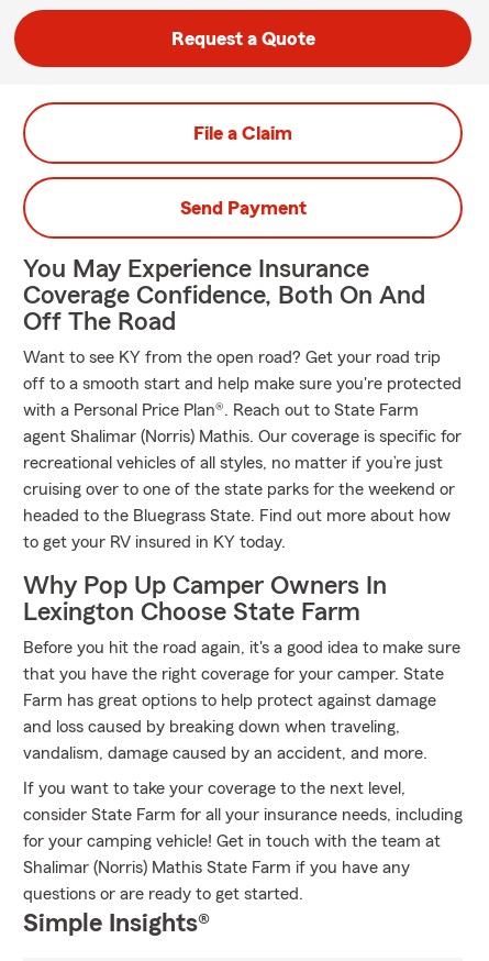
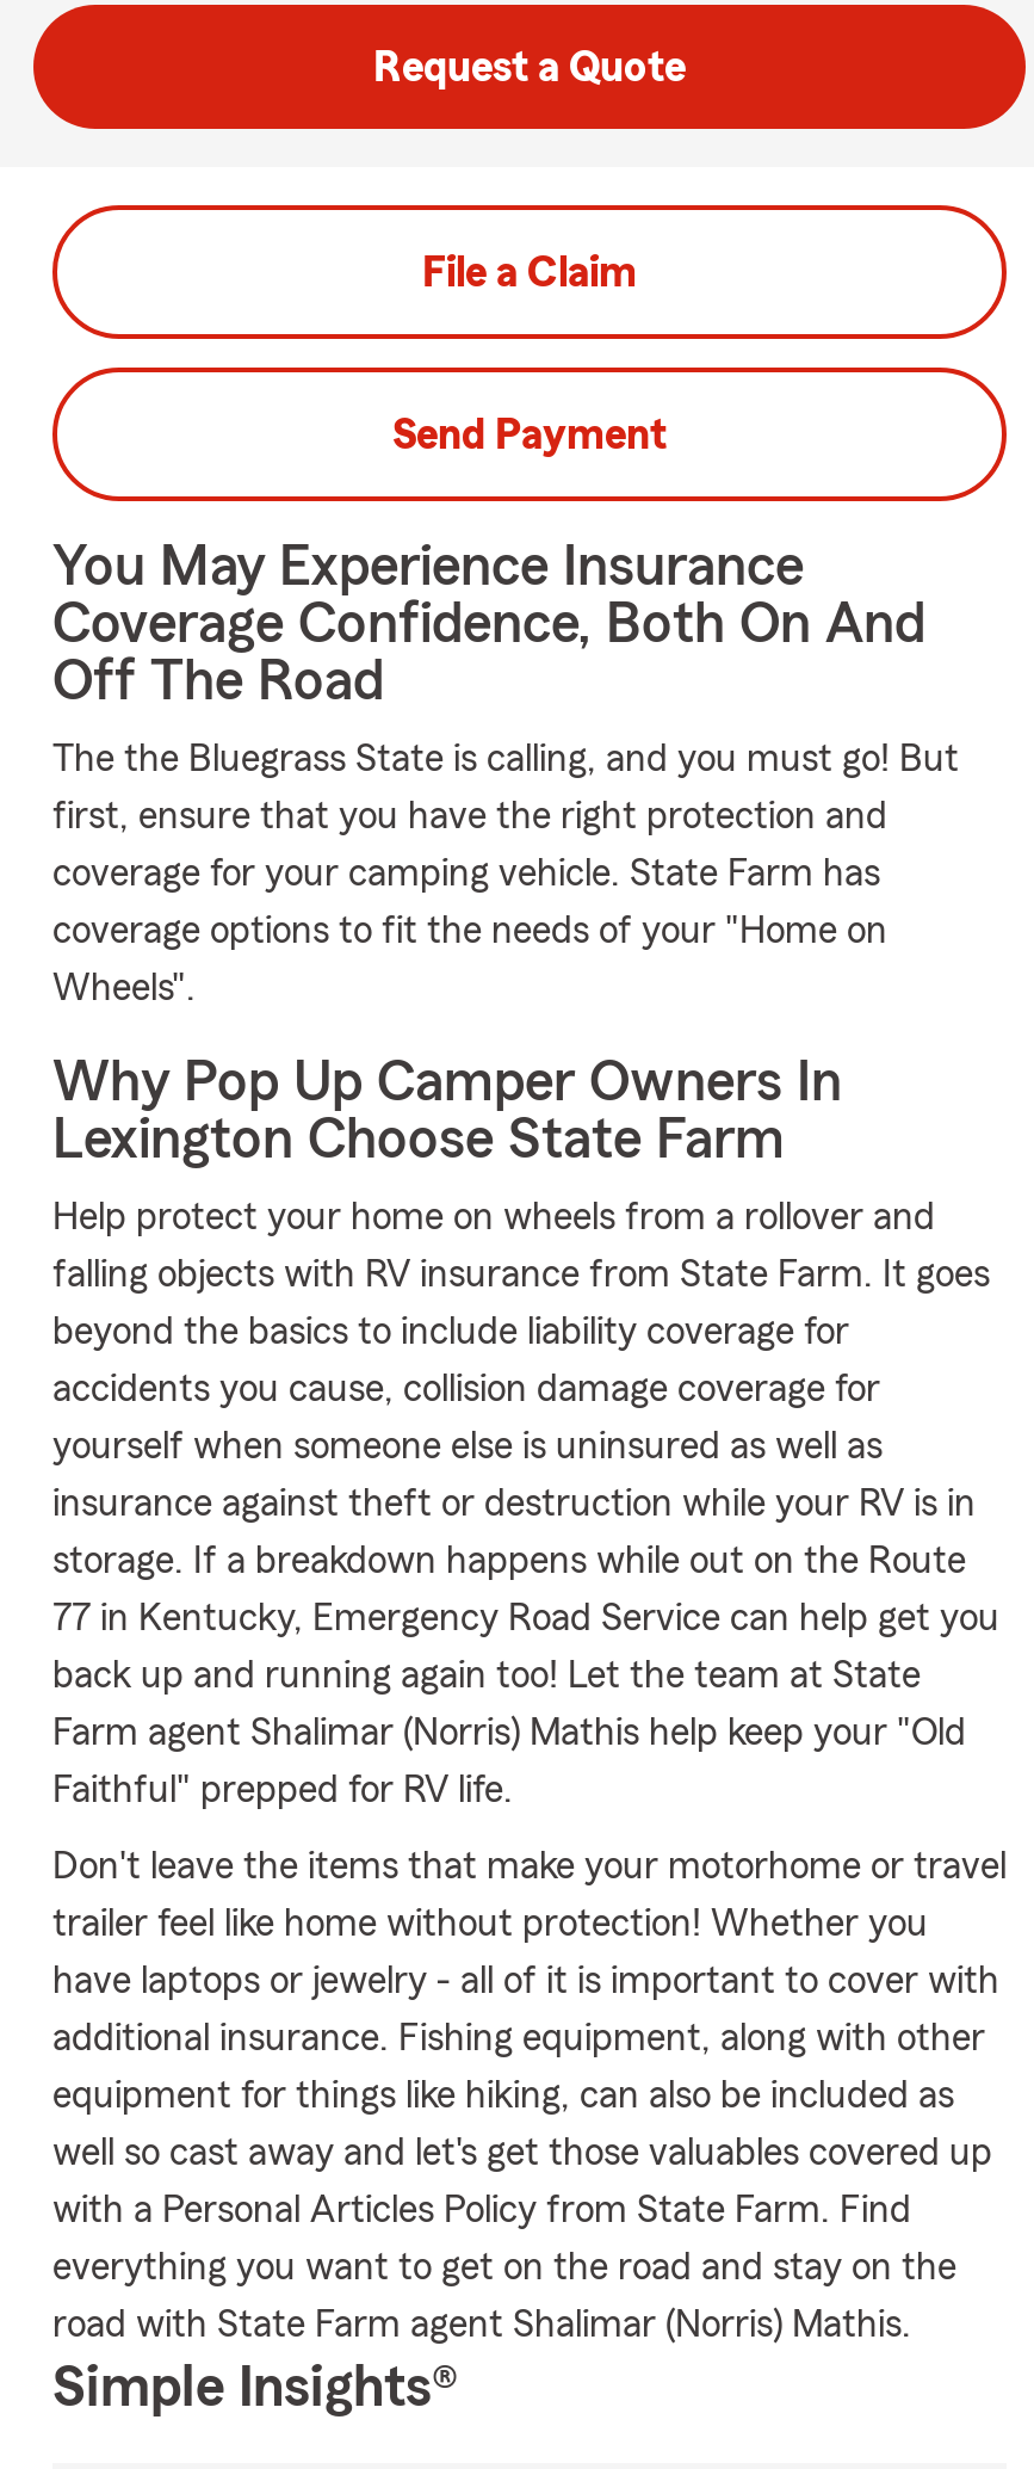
- Want to see KY from the open road? Get your road trip
- off to a smooth start and help make sure you're protected
- with a Personal Price Plan®. Reach out to State Farm
- agent Shalimar (Norris) Mathis. Our coverage is specific for
- recreational vehicles of all styles, no matter if you’re just
- cruising over to one of the state parks for the weekend or
- headed to the Bluegrass State. Find out more about how
- to get your RV insured in KY today.
+ The the Bluegrass State is calling, and you must go! But
+ first, ensure that you have the right protection and
+ coverage for your camping vehicle. State Farm has
+ coverage options to fit the needs of your "Home on
+ Wheels".

moved up: Why Pop Up Camper Owners In | Lexington Choose State Farm

- Before you hit the road again, it's a good idea to make sure
- that you have the right coverage for your camper. State
- Farm has great options to help protect against damage
- and loss caused by breaking down when traveling,
- vandalism, damage caused by an accident, and more.
- If you want to take your coverage to the next level,
- consider State Farm for all your insurance needs, including
- for your camping vehicle! Get in touch with the team at
- Shalimar (Norris) Mathis State Farm if you have any
- questions or are ready to get started.
+ Help protect your home on wheels from a rollover and
+ falling objects with RV insurance from State Farm. It goes
+ beyond the basics to include liability coverage for
+ accidents you cause, collision damage coverage for
+ yourself when someone else is uninsured as well as
+ insurance against theft or destruction while your RV is in
+ storage. If a breakdown happens while out on the Route
+ 77 in Kentucky, Emergency Road Service can help get you
+ back up and running again too! Let the team at State
+ Farm agent Shalimar (Norris) Mathis help keep your "Old
+ Faithful" prepped for RV life.
+ Don't leave the items that make your motorhome or travel
+ trailer feel like home without protection! Whether you
+ have laptops or jewelry - all of it is important to cover with
+ additional insurance. Fishing equipment, along with other
+ equipment for things like hiking, can also be included as
+ well so cast away and let's get those valuables covered up
+ with a Personal Articles Policy from State Farm. Find
+ everything you want to get on the road and stay on the
+ road with State Farm agent Shalimar (Norris) Mathis.
